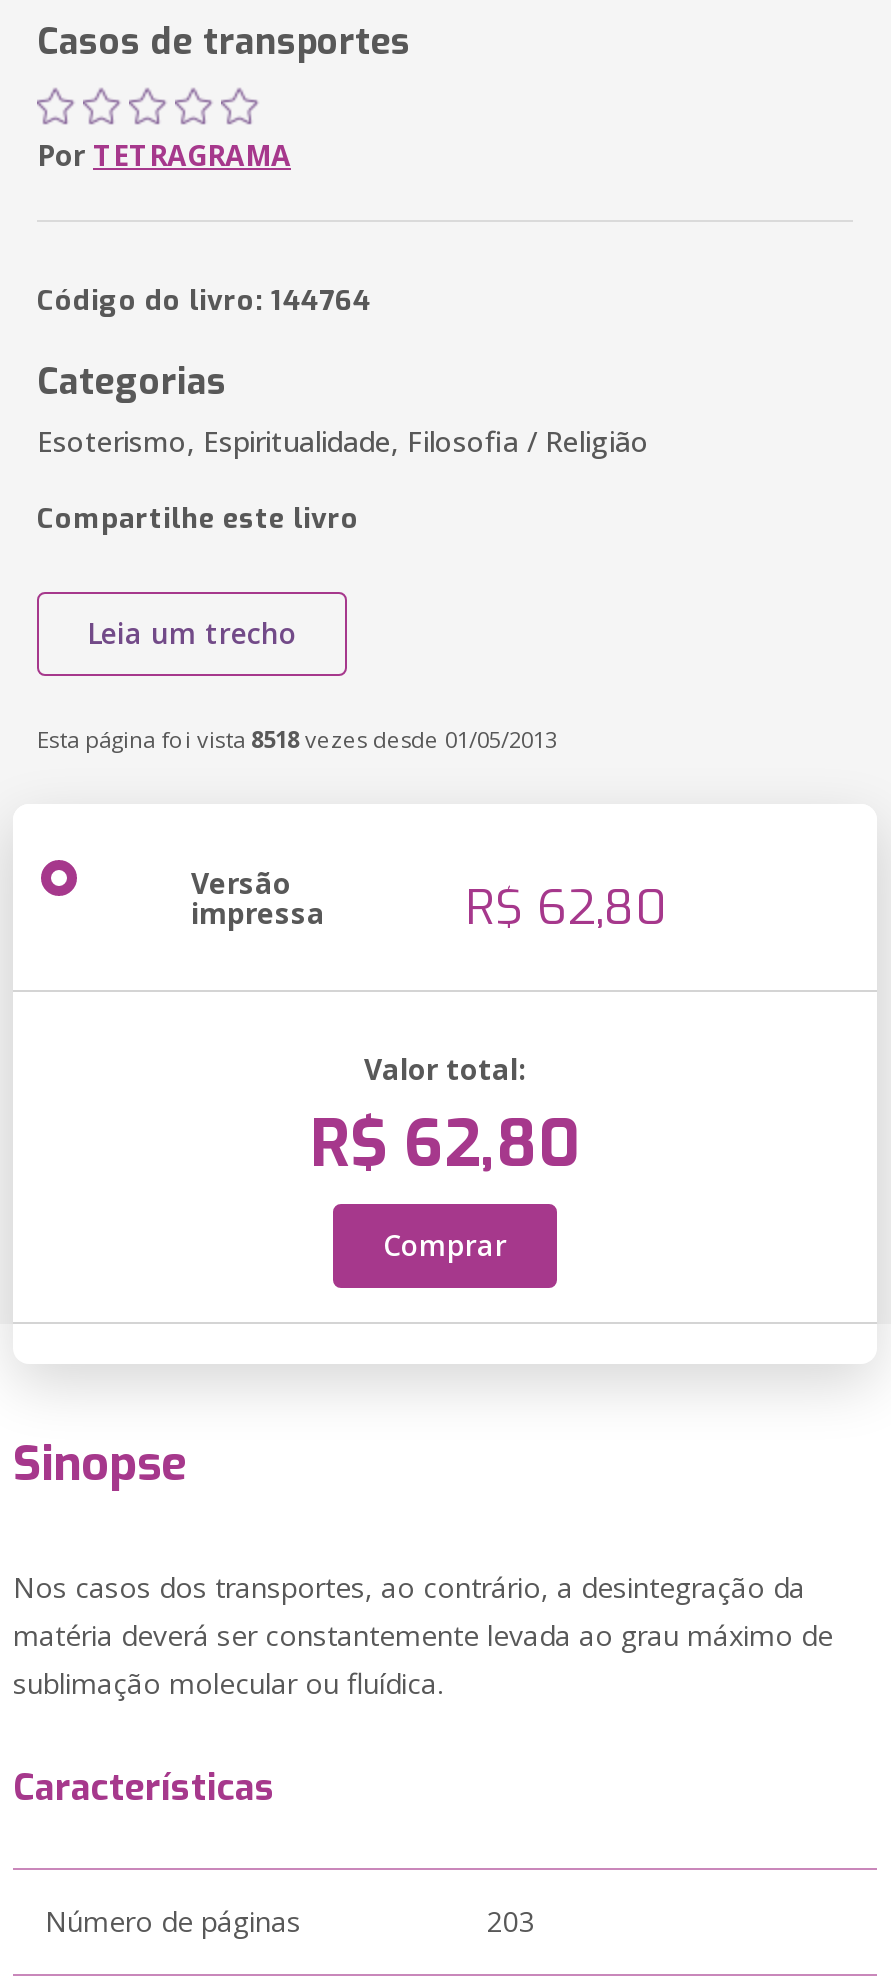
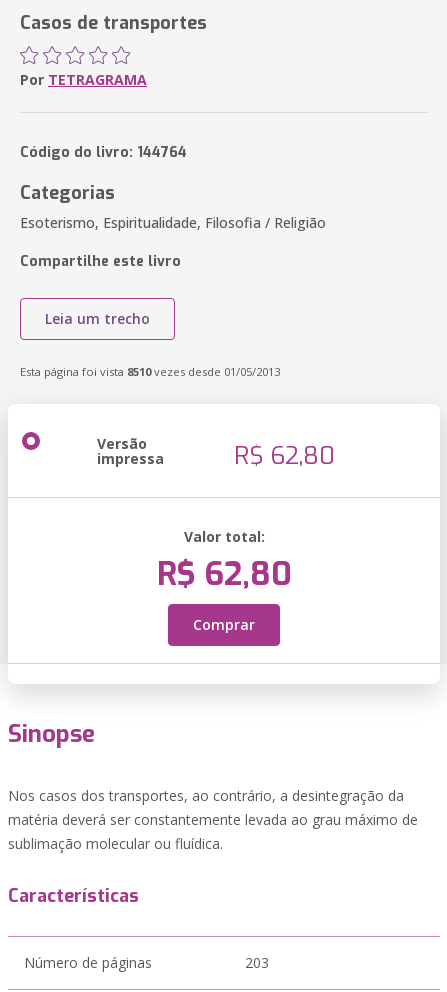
- Esta página foi vista 8518vezes desde 01/05/2013
+ Esta página foi vista 8510vezes desde 01/05/2013
